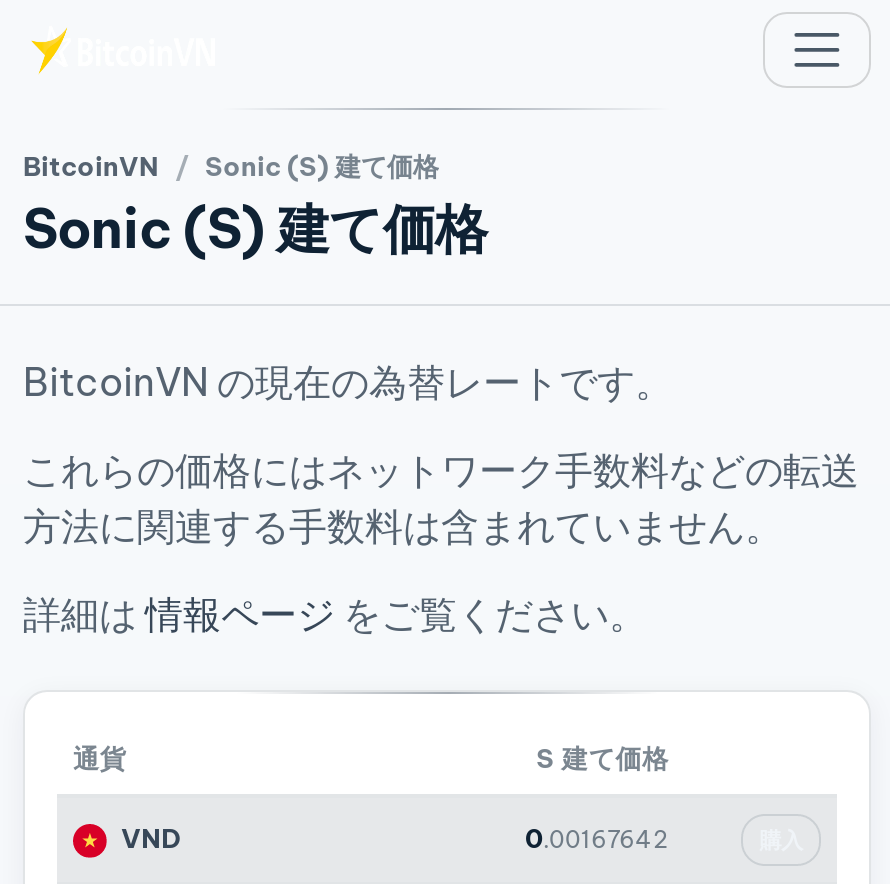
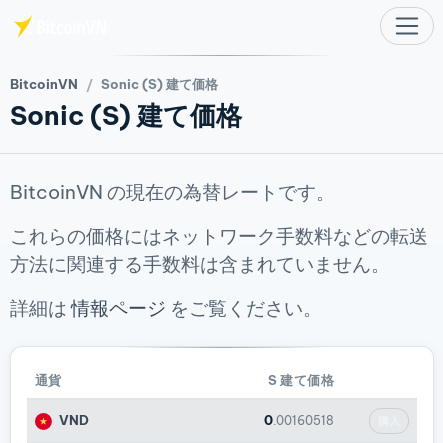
- 0.00167642
+ 0.00160518
